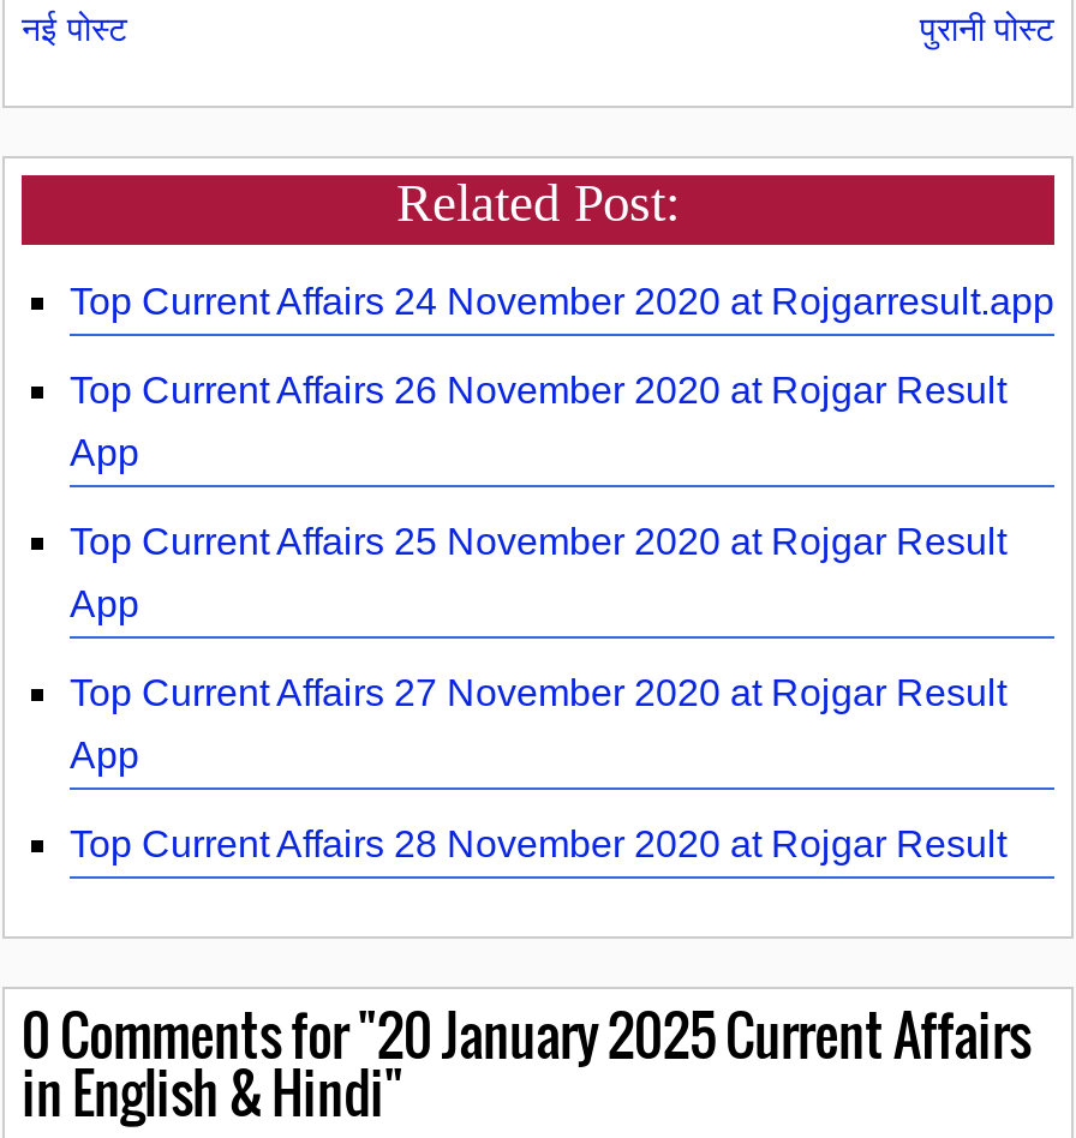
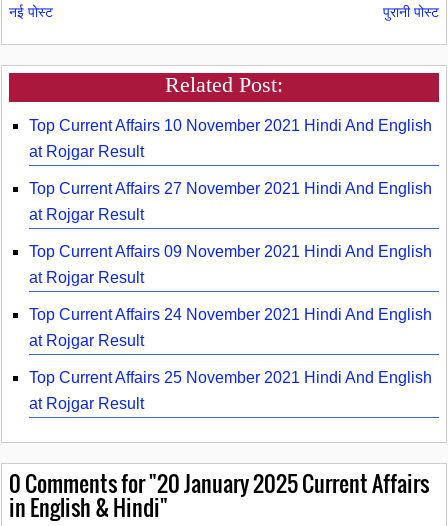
- Top Current Affairs 24 November 2020 at Rojgarresult.app
- Top Current Affairs 26 November 2020 at Rojgar Result
- App
- Top Current Affairs 25 November 2020 at Rojgar Result
- App
- Top Current Affairs 27 November 2020 at Rojgar Result
- App
- Top Current Affairs 28 November 2020 at Rojgar Result
+ Top Current Affairs 10 November 2021 Hindi And English
+ at Rojgar Result
+ Top Current Affairs 27 November 2021 Hindi And English
+ at Rojgar Result
+ Top Current Affairs 09 November 2021 Hindi And English
+ at Rojgar Result
+ Top Current Affairs 24 November 2021 Hindi And English
+ at Rojgar Result
+ Top Current Affairs 25 November 2021 Hindi And English
+ at Rojgar Result
